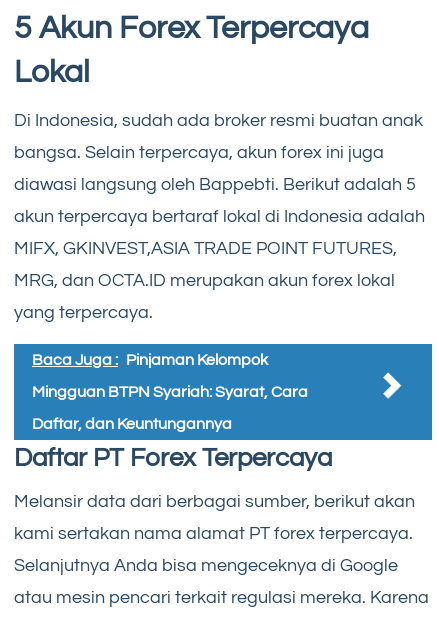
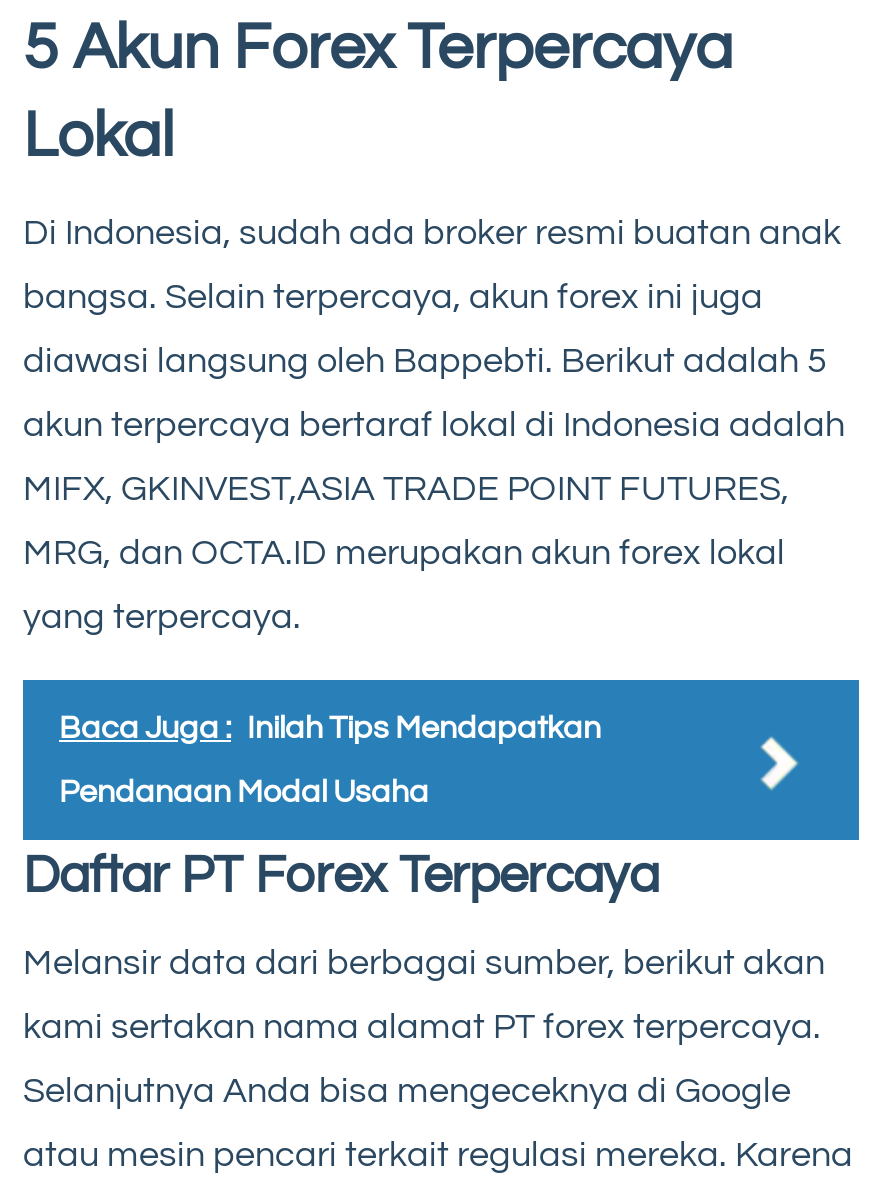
- Baca Juga : Pinjaman Kelompok
- Mingguan BTPN Syariah: Syarat, Cara
- Daftar, dan Keuntungannya
+ Baca Juga : Inilah Tips Mendapatkan
+ Pendanaan Modal Usaha
